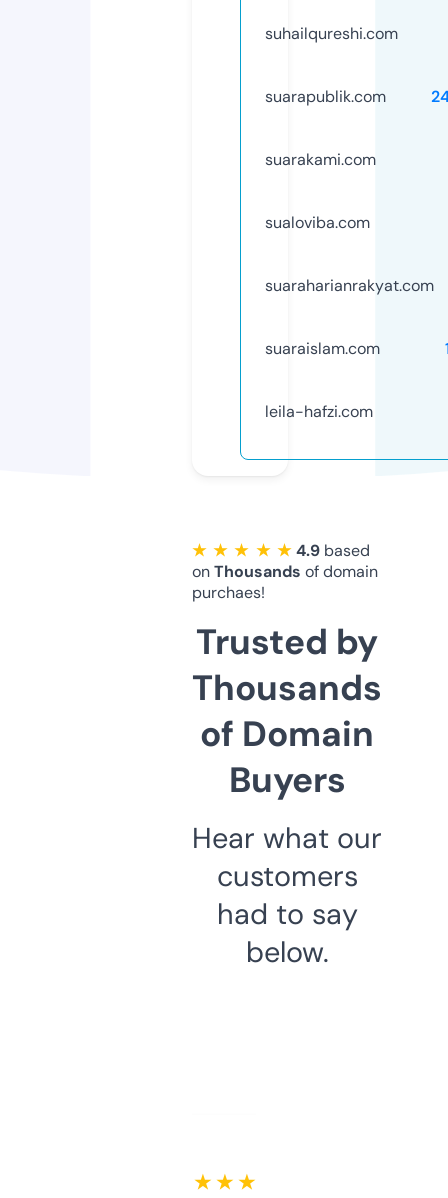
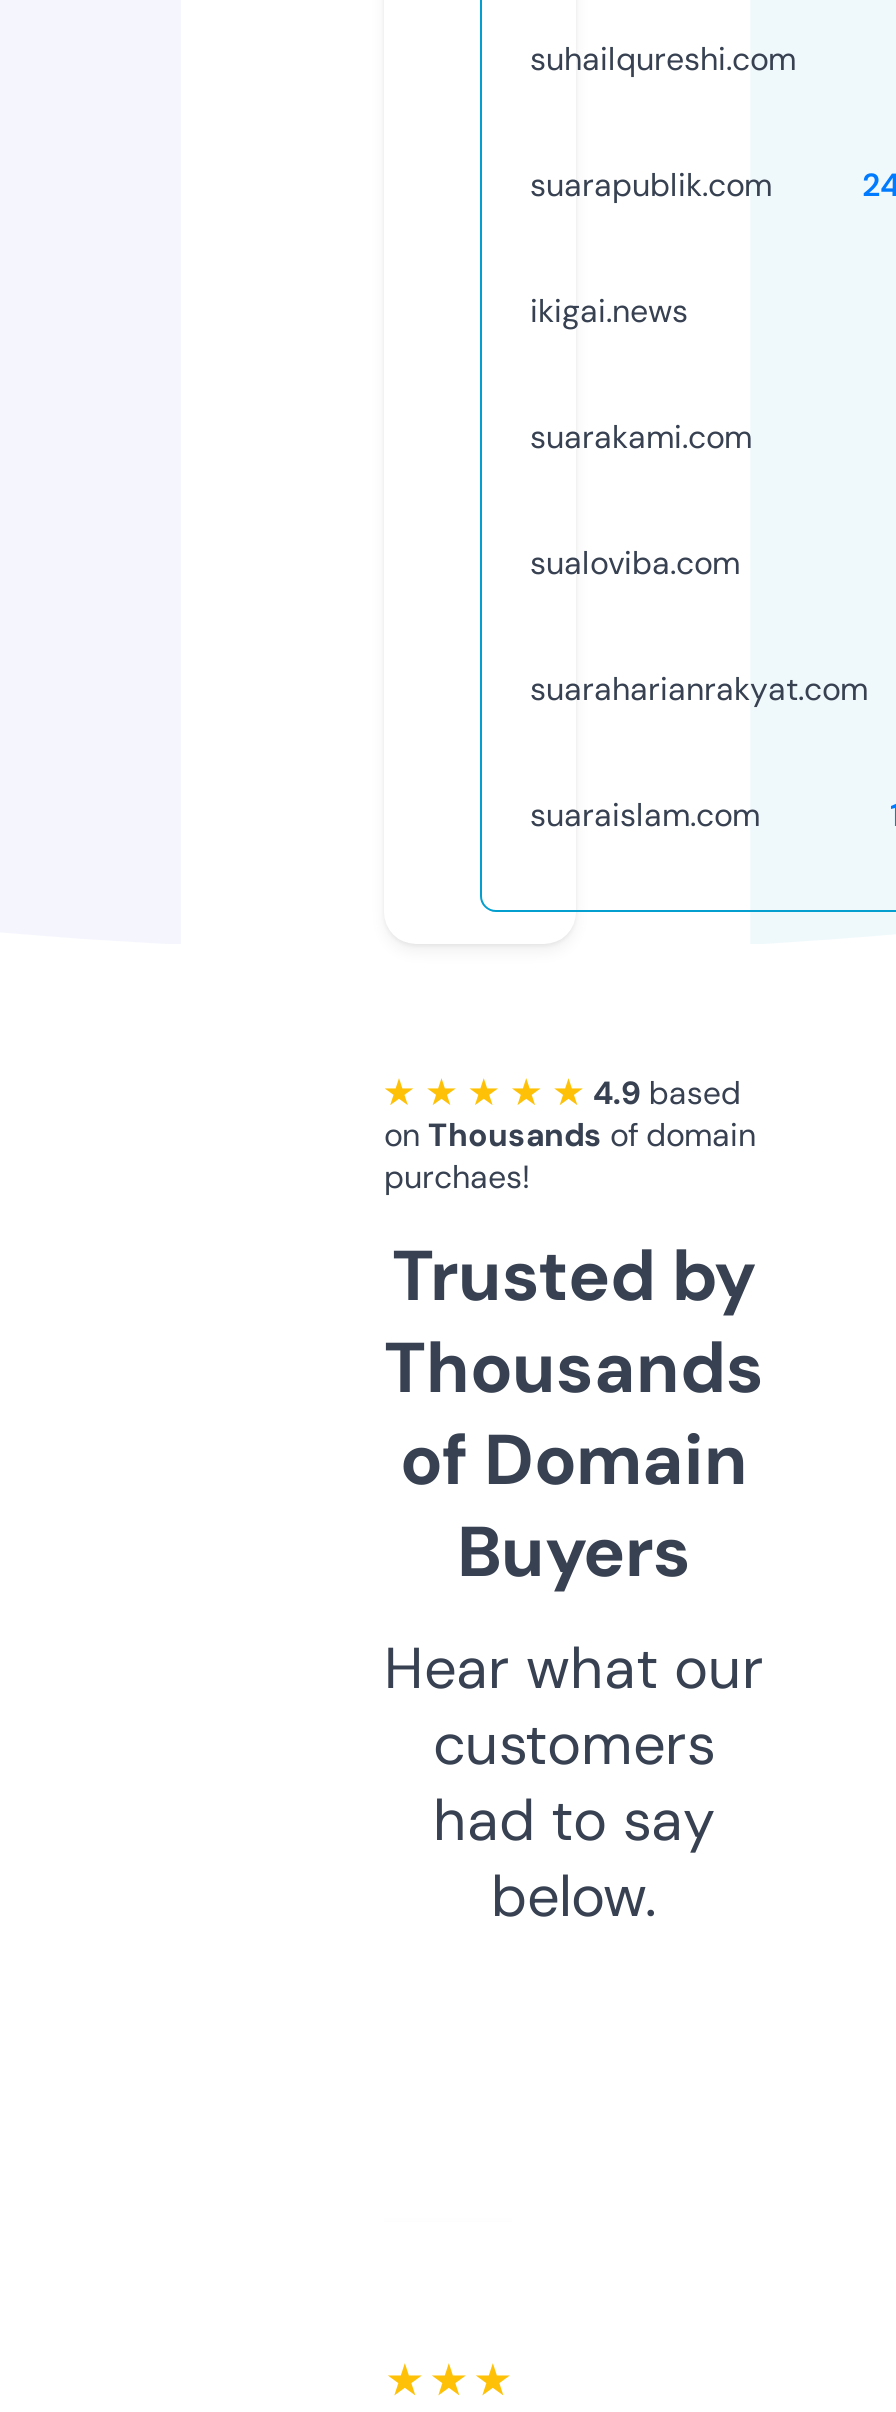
+ ikigai.news

moved down: suarakami.com | sualoviba.com | suaraharianrakyat.com | suaraislam.com

- leila-hafzi.com
